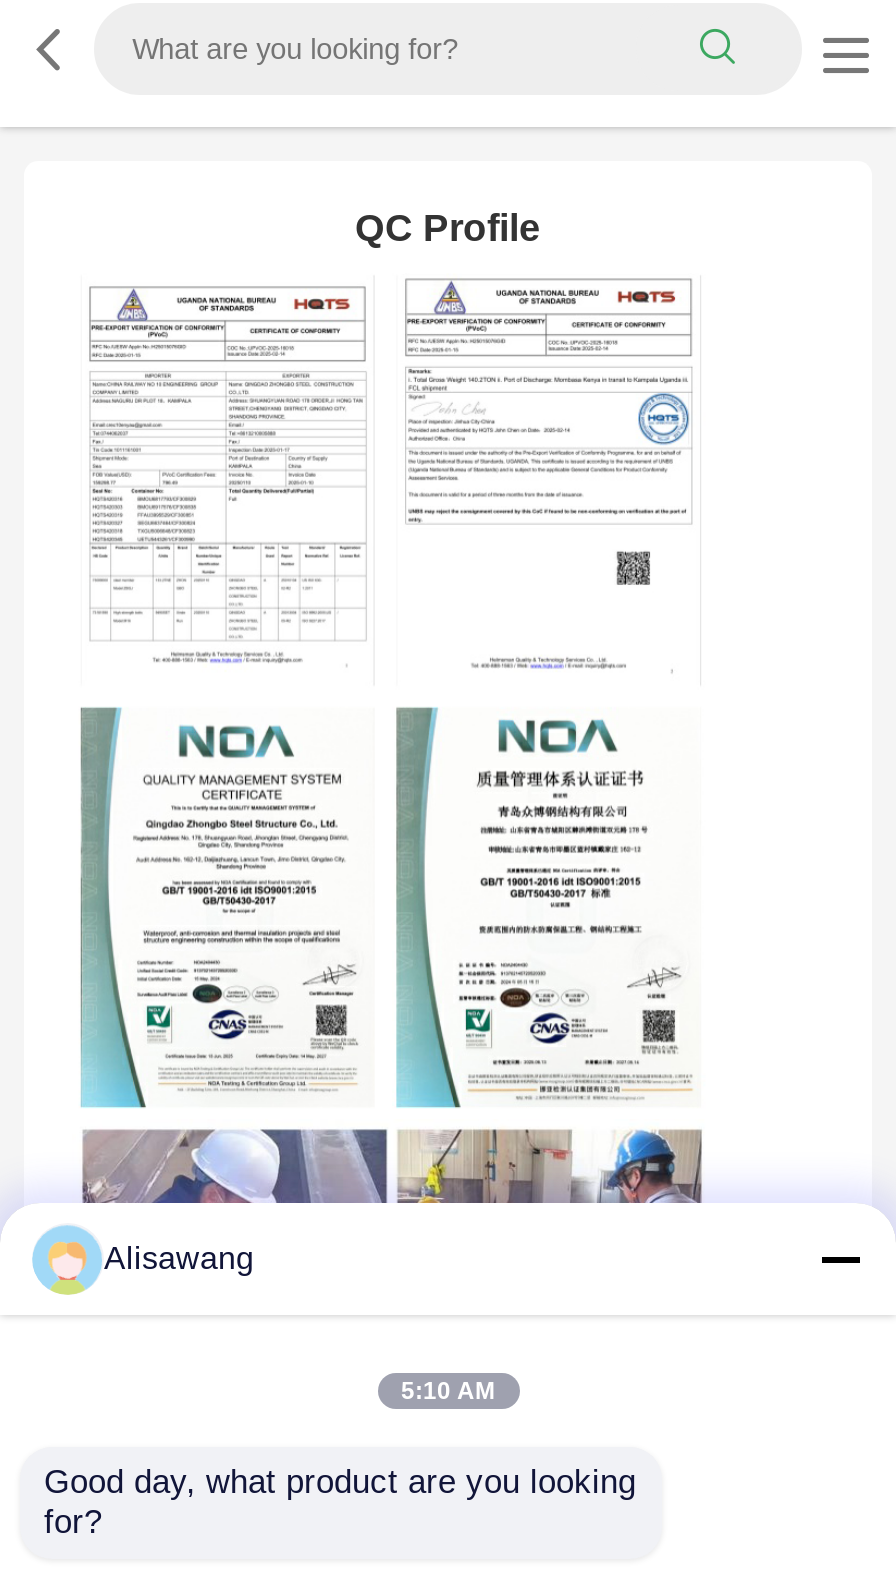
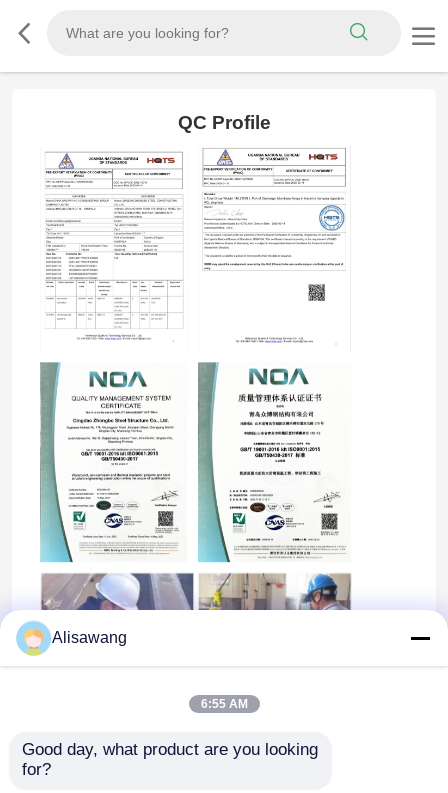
- 5:10 AM
+ 6:55 AM
